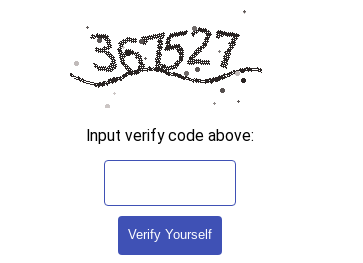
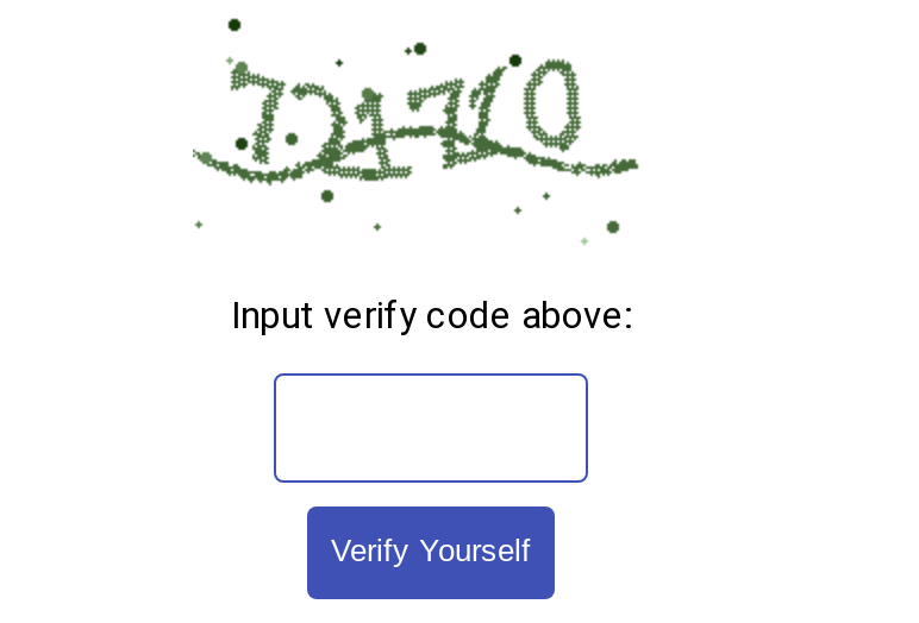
- [image]
+ [image]
